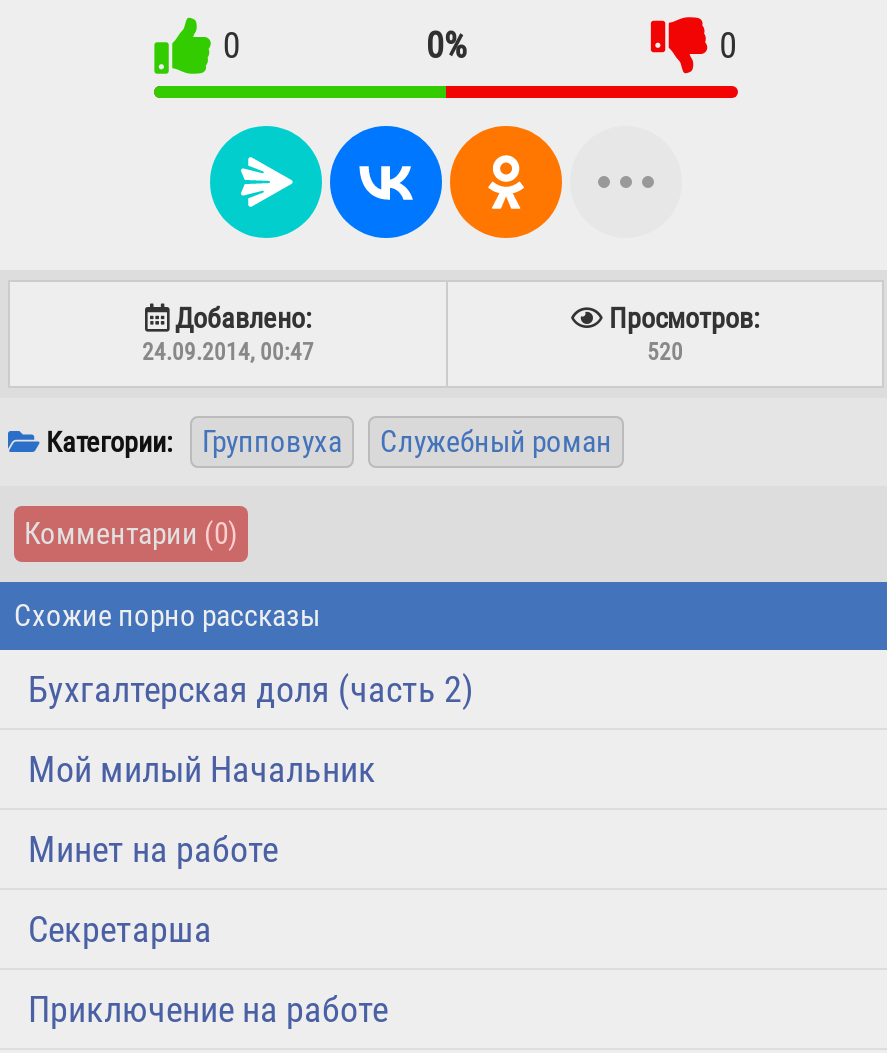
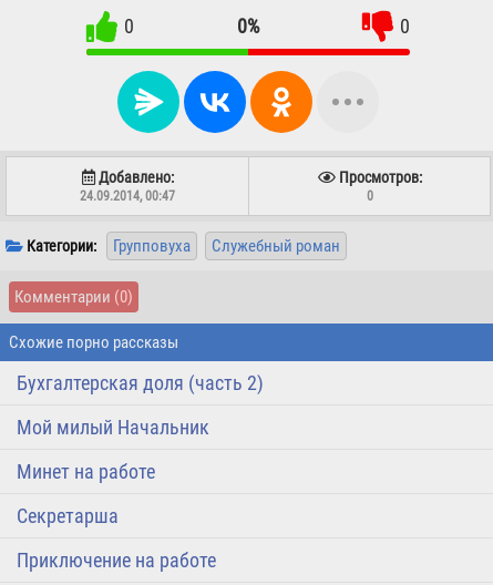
- 520
+ 0
